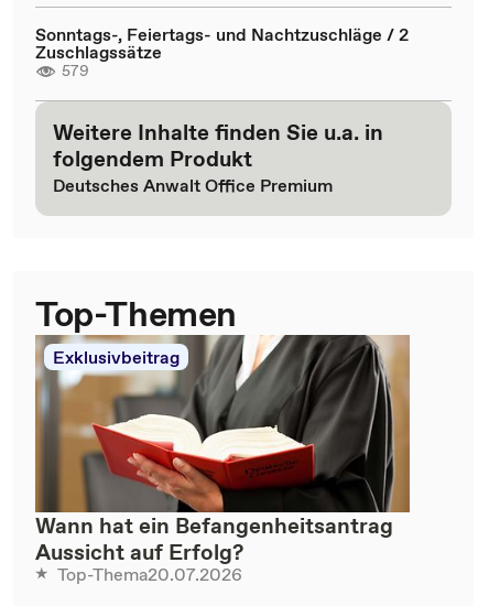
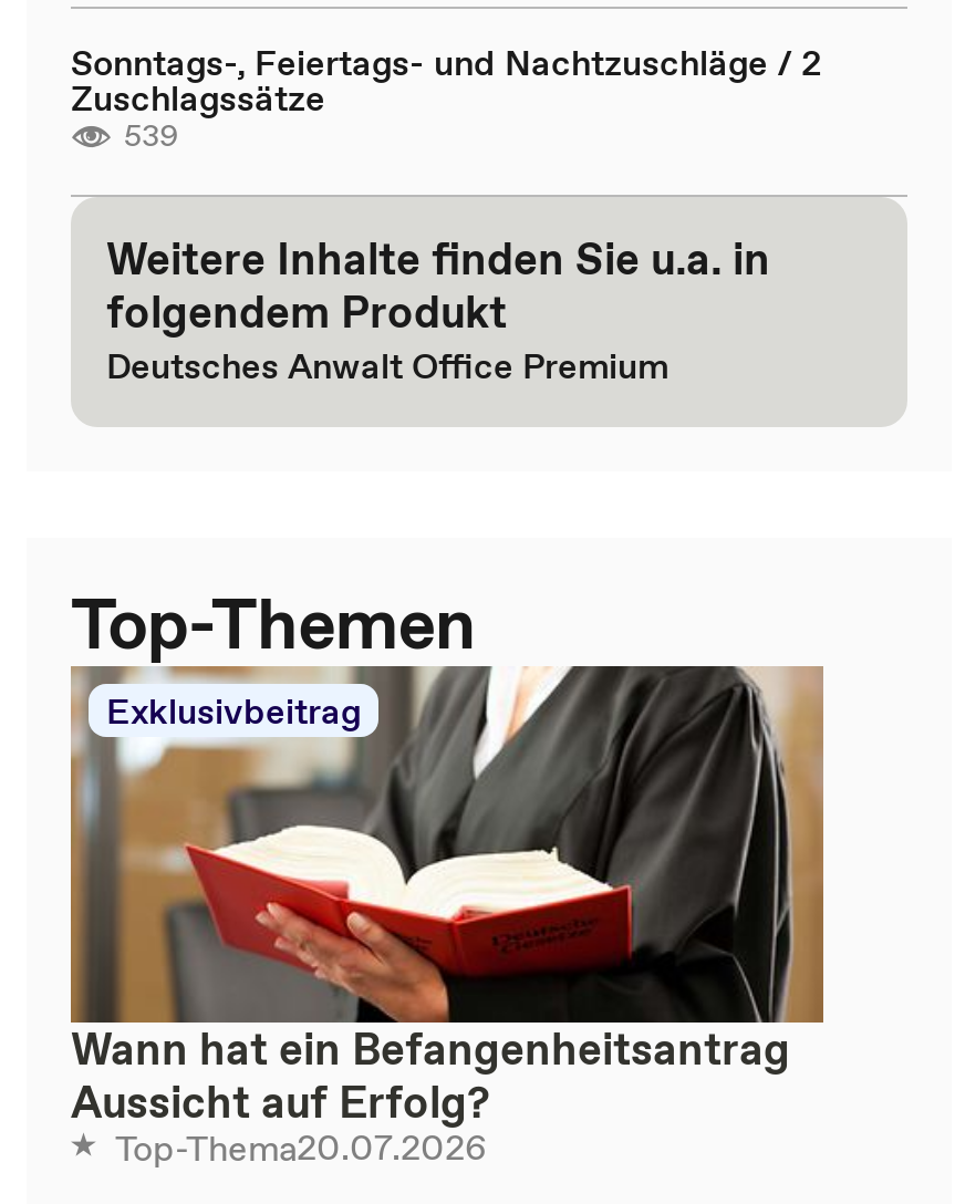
- 579
+ 539
